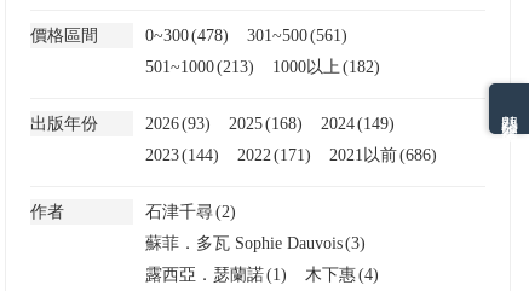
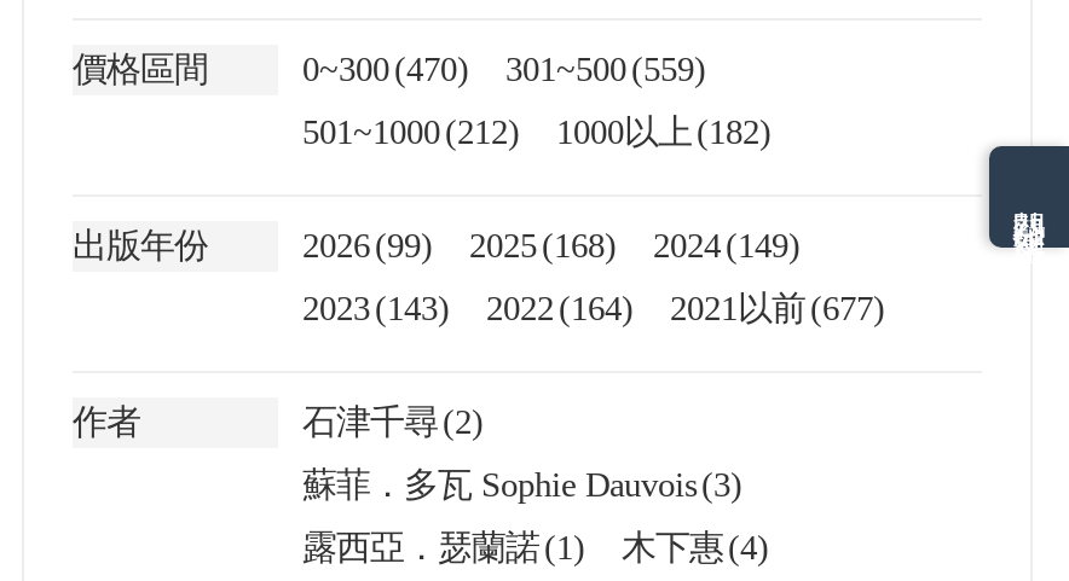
- 0~300 (478)
+ 0~300 (470)

- 301~500 (561)
+ 301~500 (559)

- 501~1000 (213) 1000以上 (182)
+ 501~1000 (212) 1000以上 (182)

- 2026 (93) 2025 (168) 2024 (149)
+ 2026 (99) 2025 (168) 2024 (149)

- 2023 (144)
+ 2023 (143)

- 2022 (171)
+ 2022 (164)

- 2021以前 (686)
+ 2021以前 (677)
